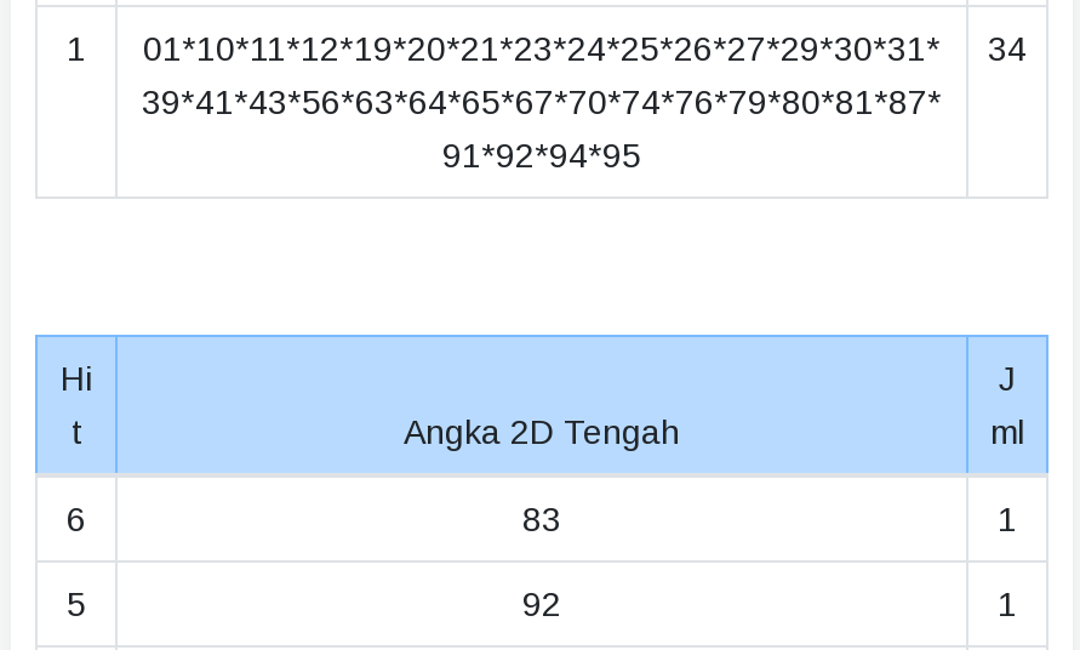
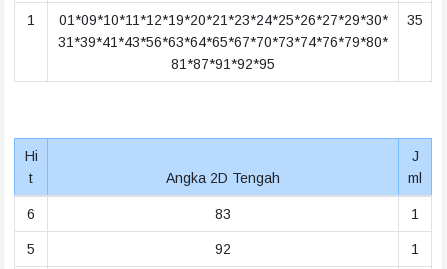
- 01*10*11*12*19*20*21*23*24*25*26*27*29*30*31*
+ 01*09*10*11*12*19*20*21*23*24*25*26*27*29*30*

- 34
+ 35

- 39*41*43*56*63*64*65*67*70*74*76*79*80*81*87*
+ 31*39*41*43*56*63*64*65*67*70*73*74*76*79*80*

- 91*92*94*95
+ 81*87*91*92*95
